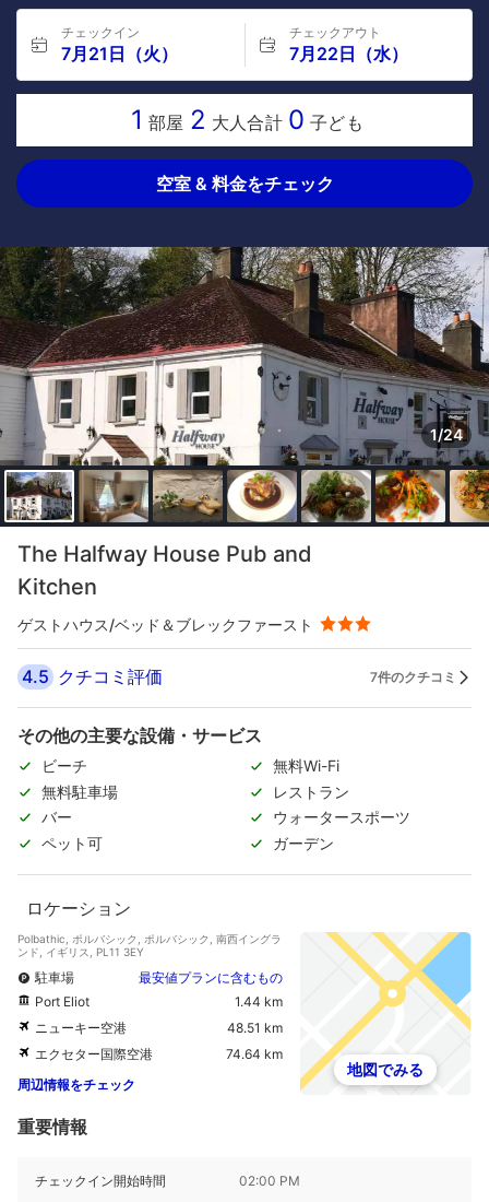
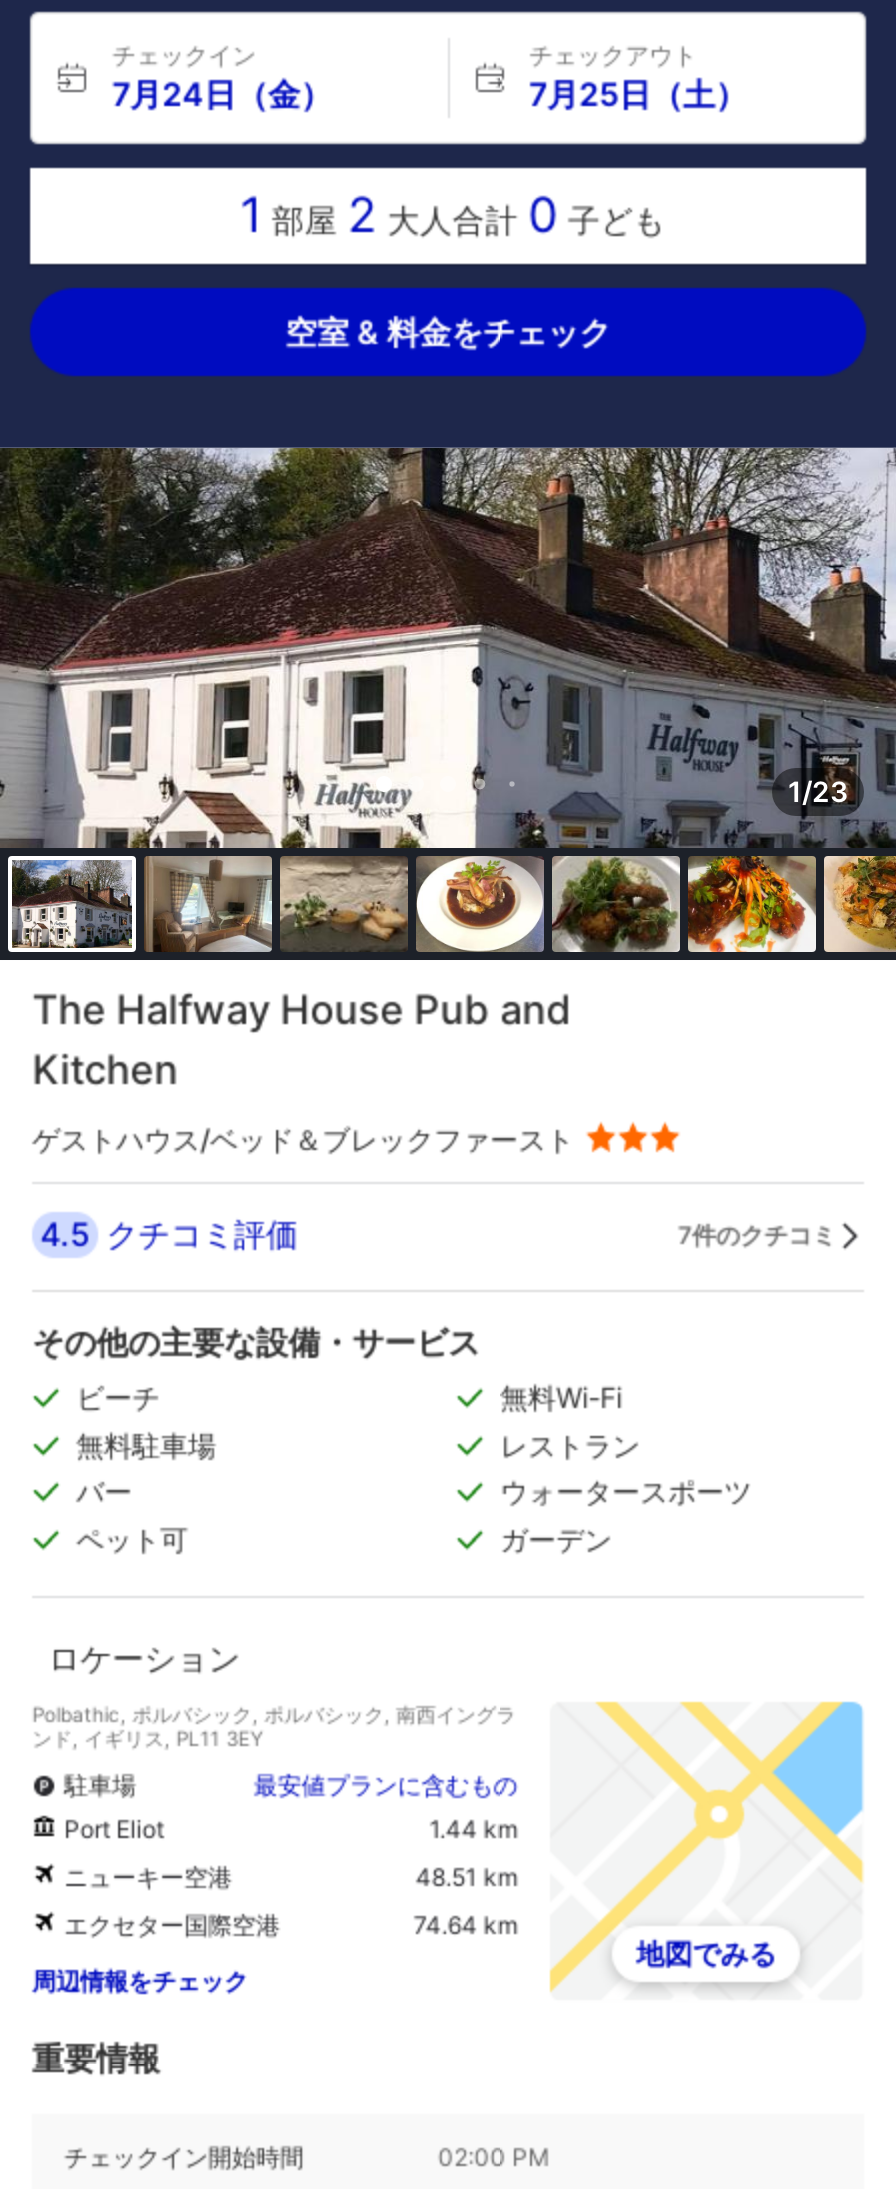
- 7月21日（火）
+ 7月24日（金）

- 7月22日（水）
+ 7月25日（土）

- 1/24
+ 1/23
